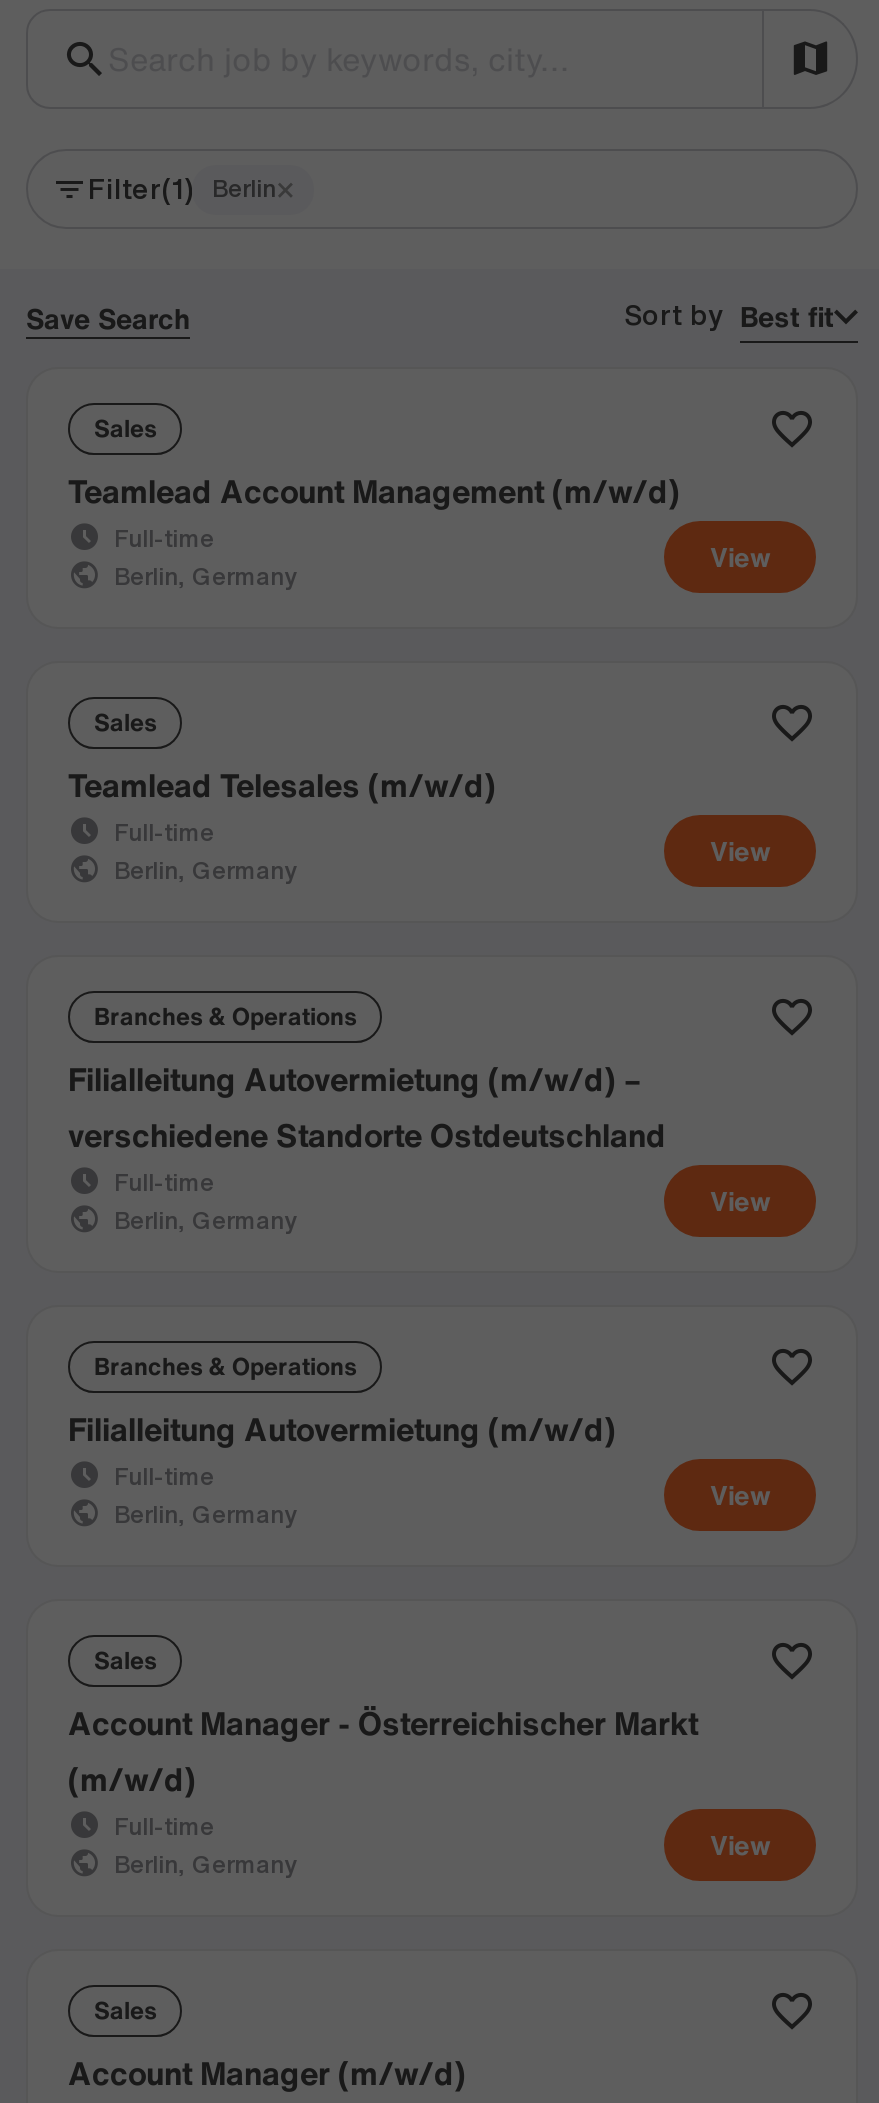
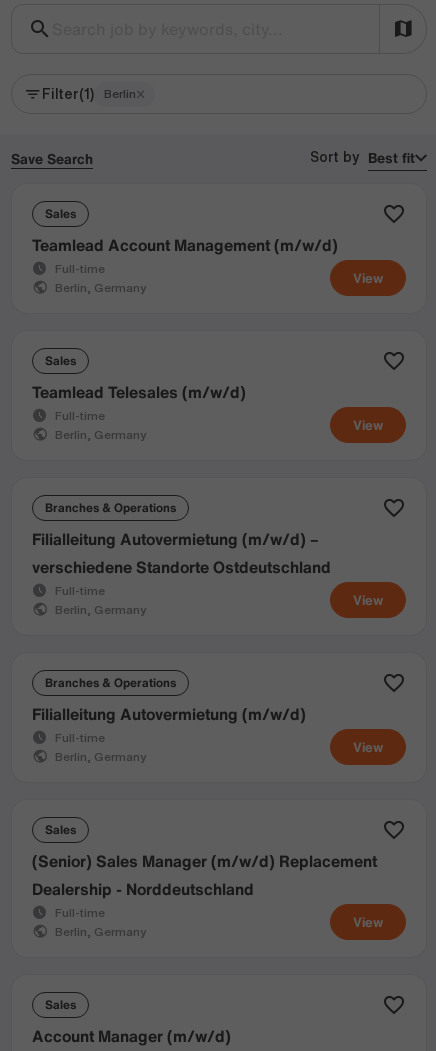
- Account Manager - Österreichischer Markt
- (m/w/d)
+ (Senior) Sales Manager (m/w/d) Replacement
+ Dealership - Norddeutschland
